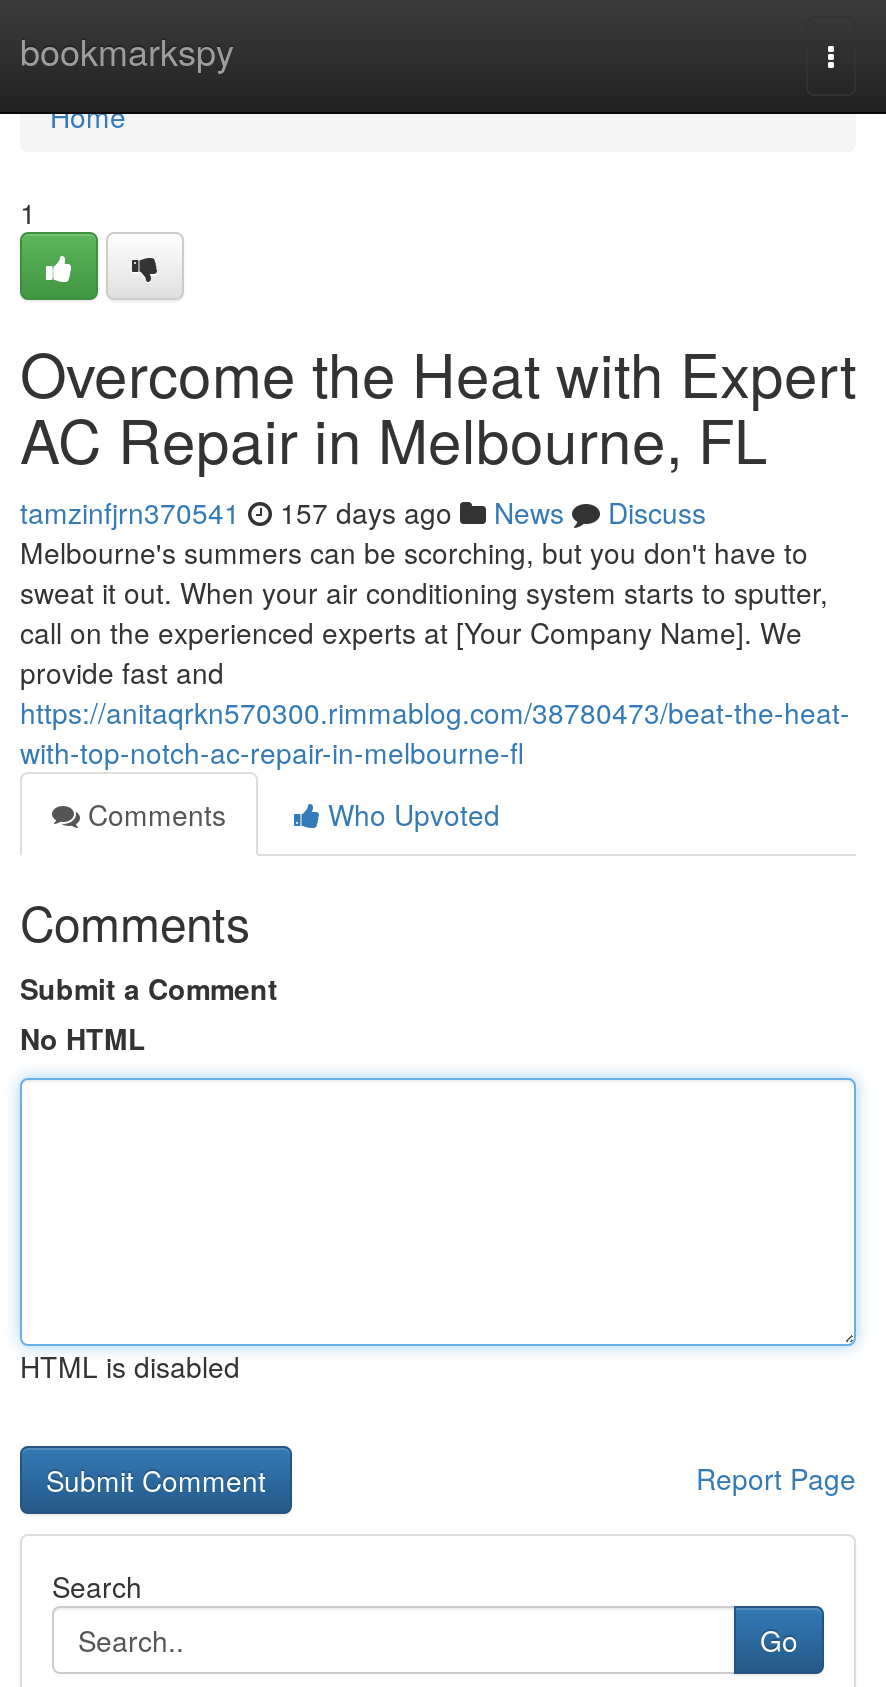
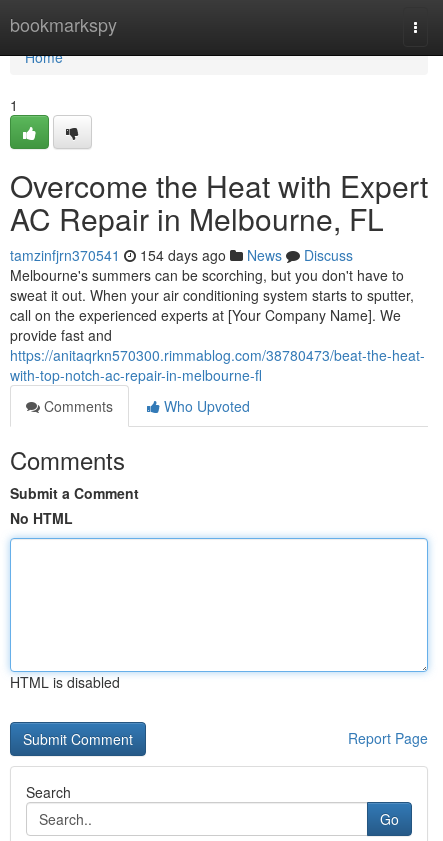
- tamzinfjrn370541 157 days ago News Discuss
+ tamzinfjrn370541 154 days ago News Discuss
